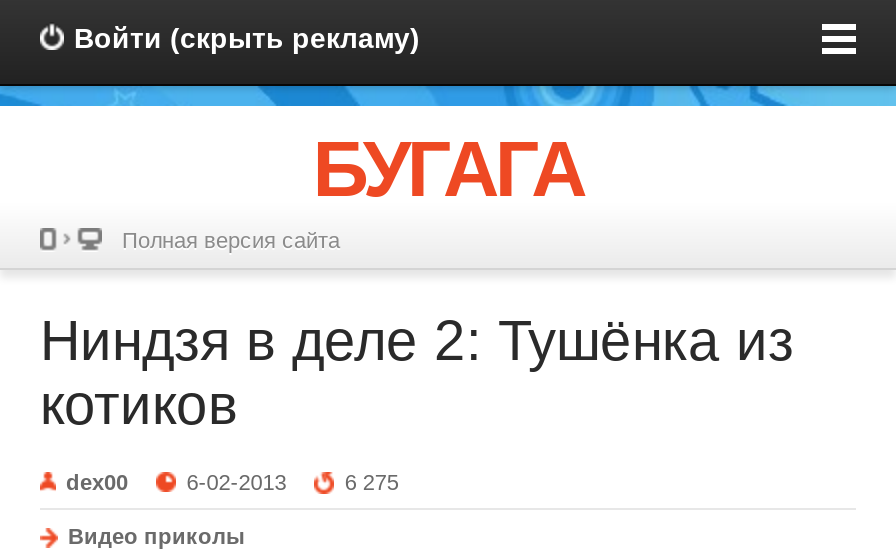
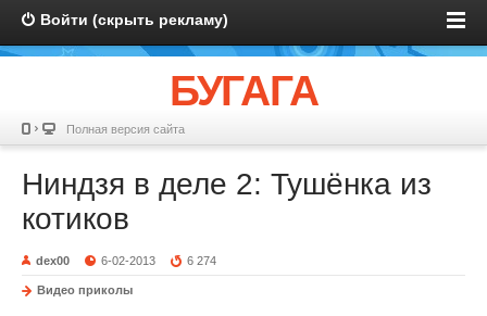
- 6 275
+ 6 274
